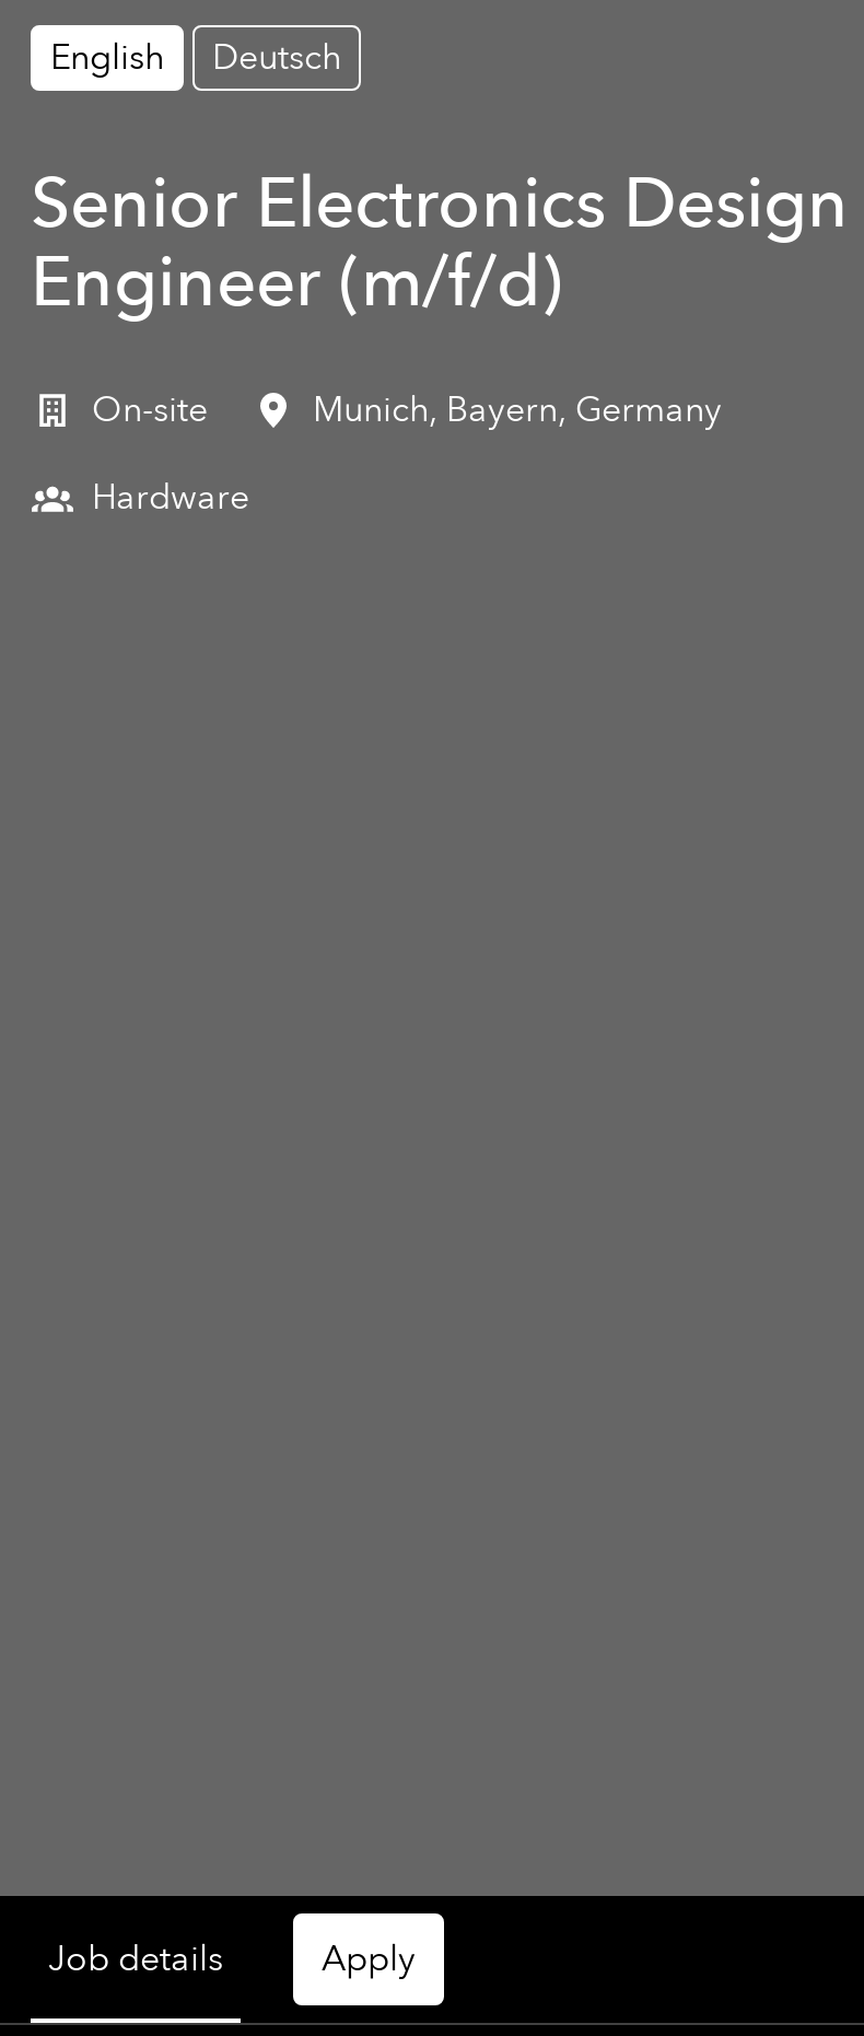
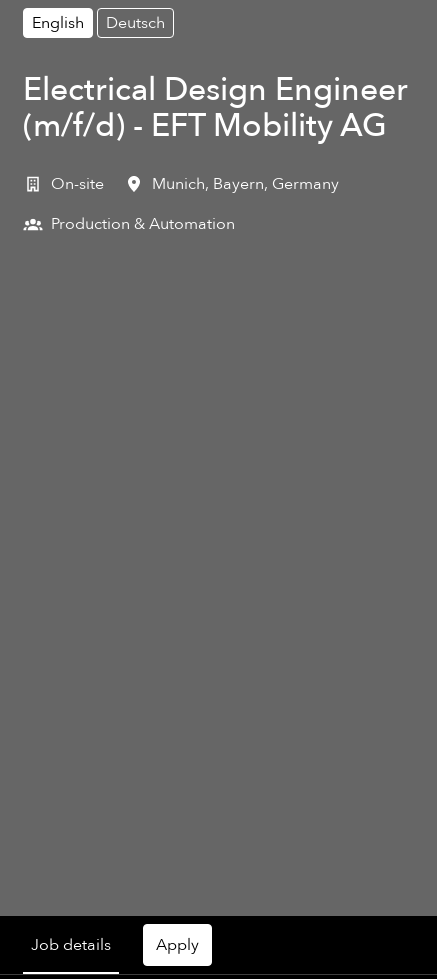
- Senior Electronics Design
- Engineer (m/f/d)
+ Electrical Design Engineer
+ (m/f/d) - EFT Mobility AG

- Hardware
+ Production & Automation
